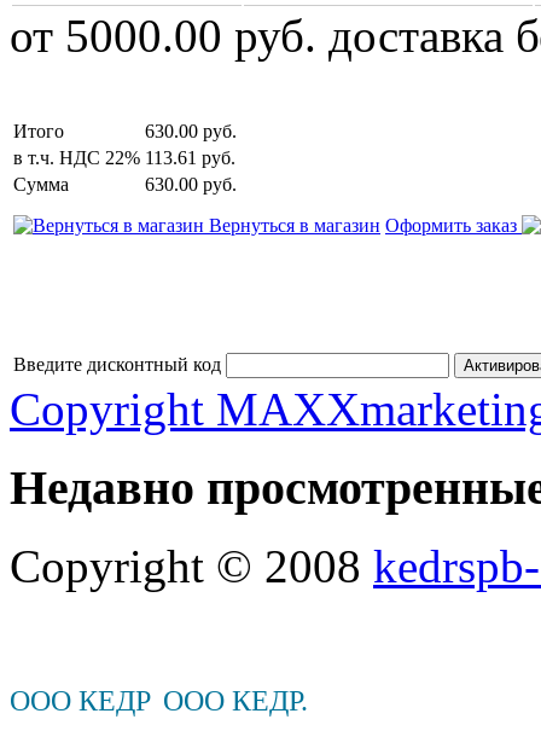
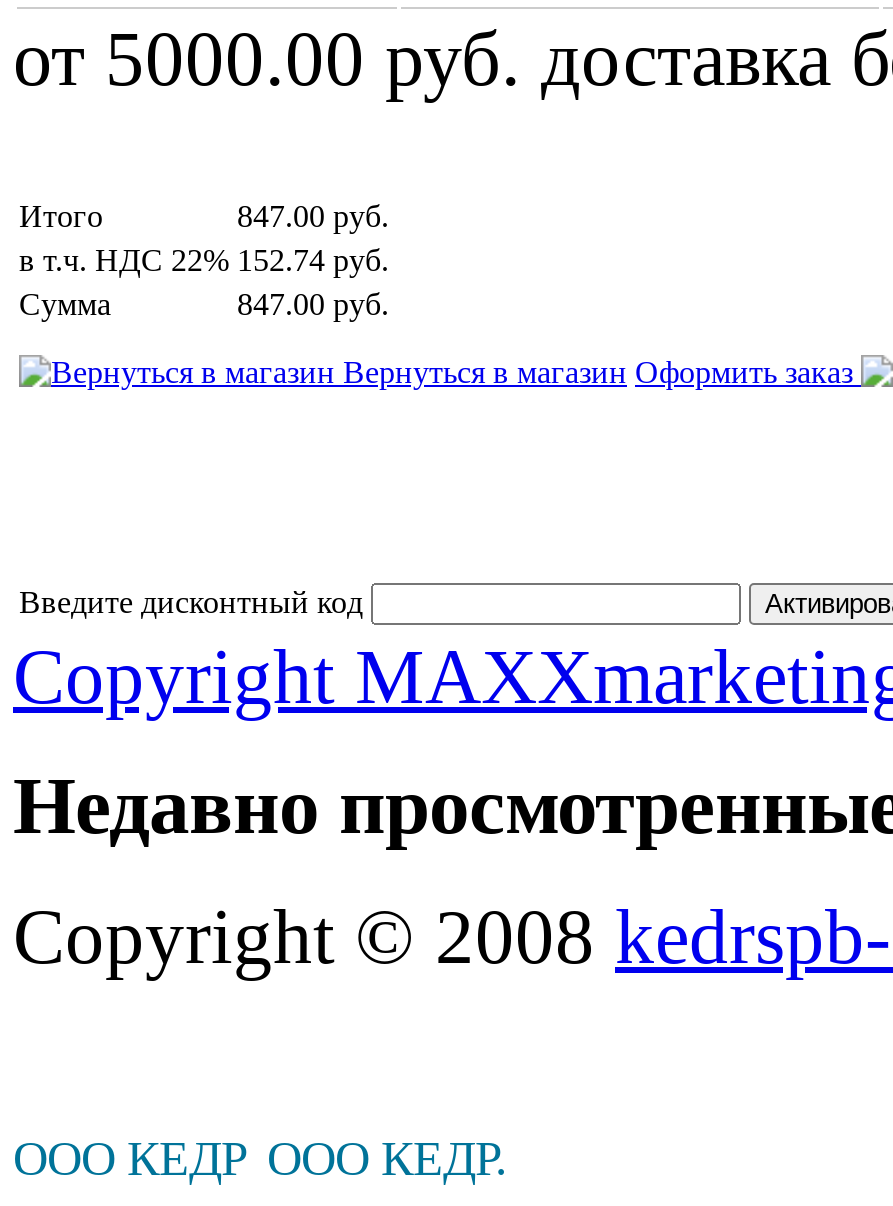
- 630.00 руб.
+ 847.00 руб.

- в т.ч. НДС 22% 113.61 руб.
+ в т.ч. НДС 22% 152.74 руб.

- 630.00 руб.
+ 847.00 руб.
